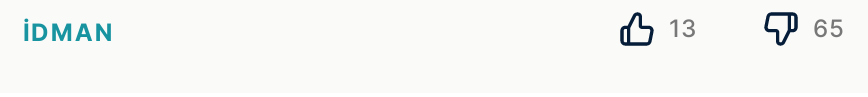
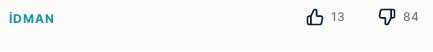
- 65
+ 84
